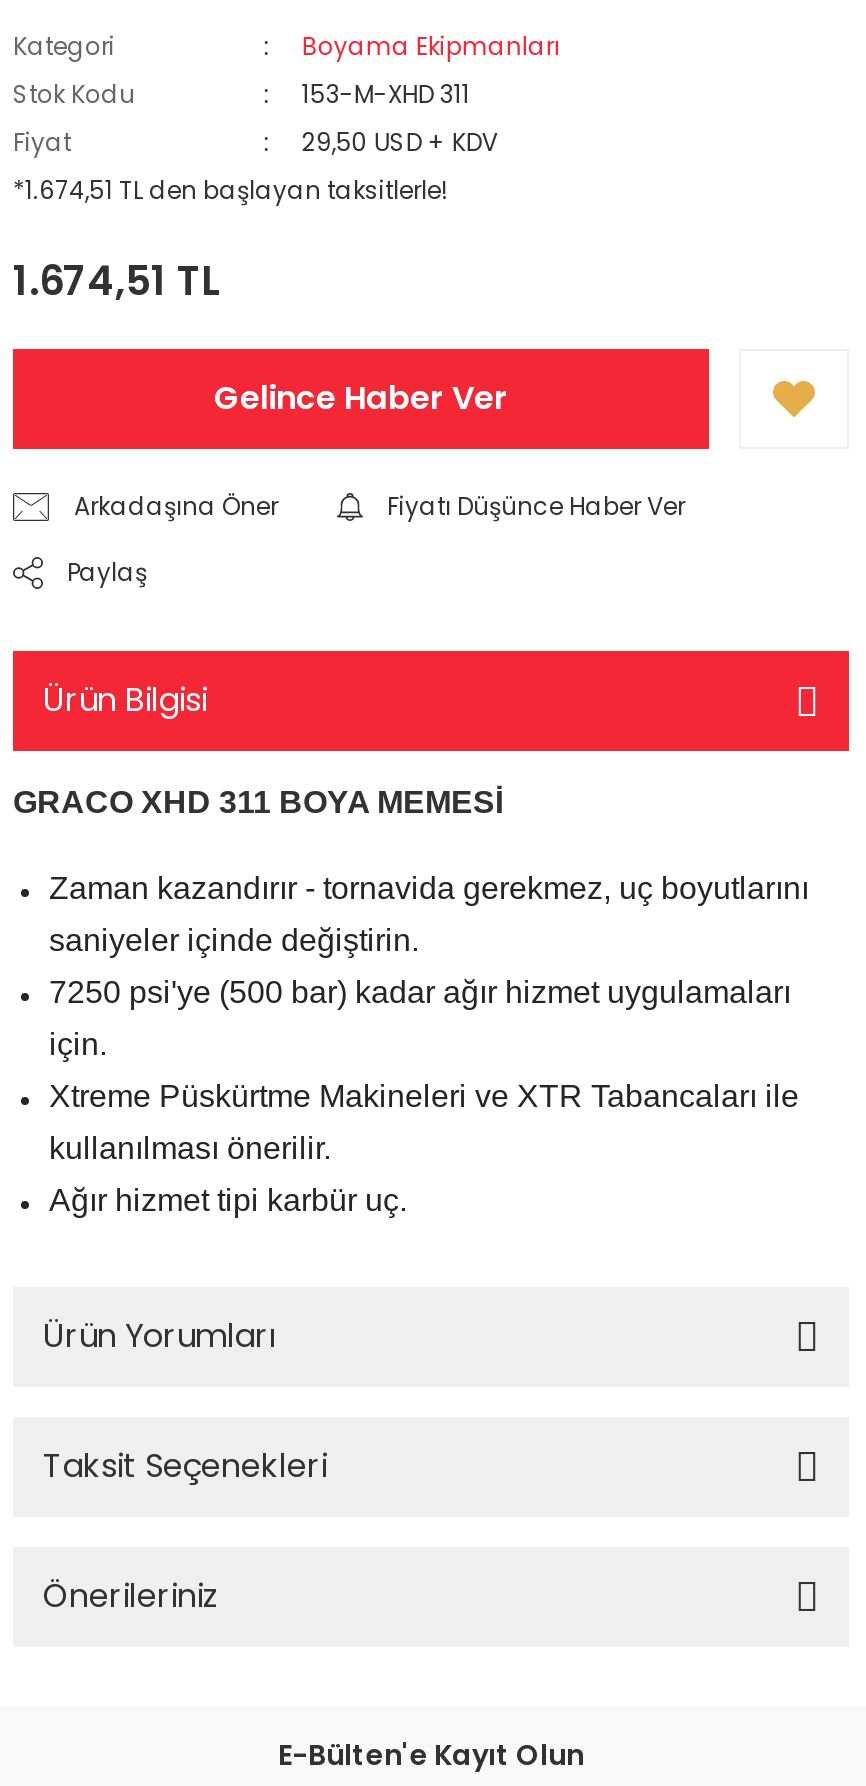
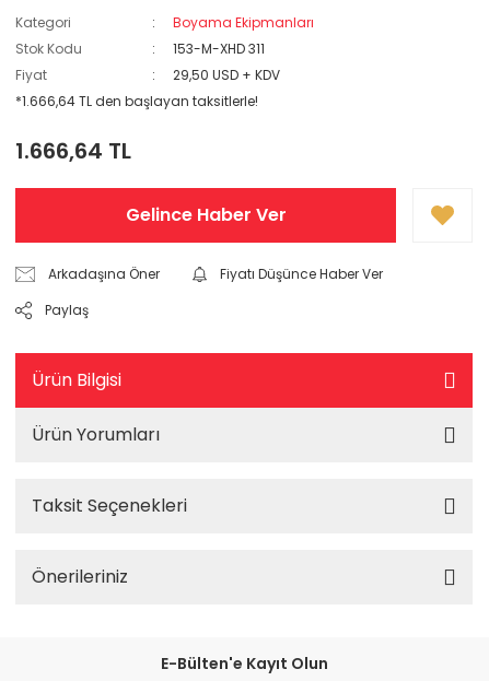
- *1.674,51 TL den başlayan taksitlerle!
+ *1.666,64 TL den başlayan taksitlerle!

- 1.674,51 TL
+ 1.666,64 TL

- GRACO XHD 311 BOYA MEMESİ
- Zaman kazandırır - tornavida gerekmez, uç boyutlarını
- saniyeler içinde değiştirin.
- 7250 psi'ye (500 bar) kadar ağır hizmet uygulamaları
- için.
- Xtreme Püskürtme Makineleri ve XTR Tabancaları ile
- kullanılması önerilir.
- Ağır hizmet tipi karbür uç.
